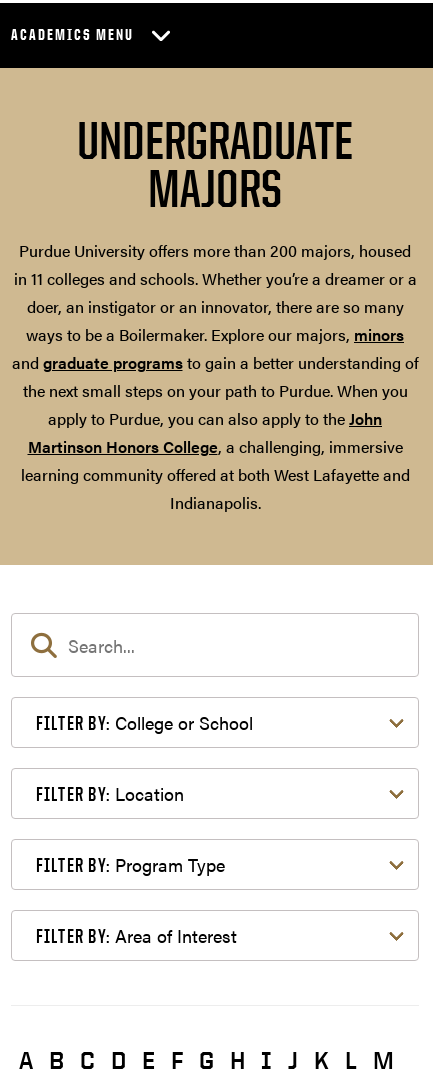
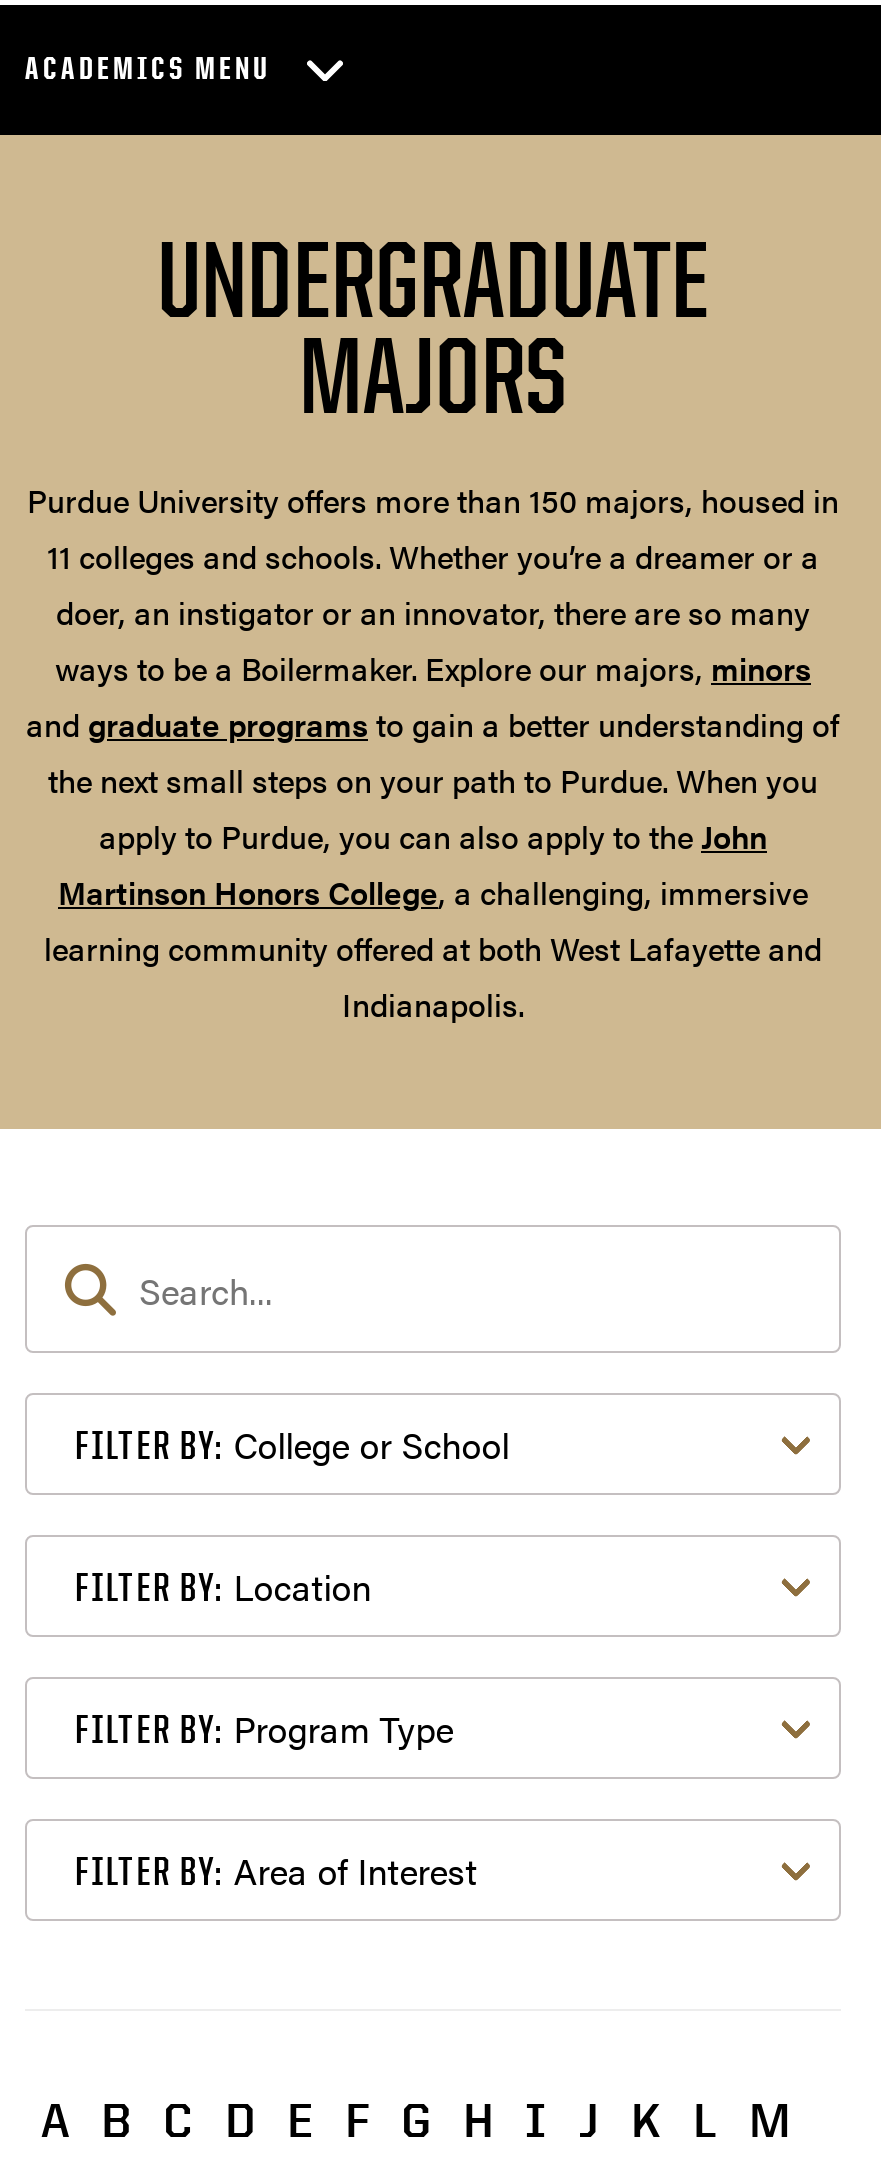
- Purdue University offers more than 200 majors, housed
- in 11 colleges and schools. Whether you’re a dreamer or a
+ Purdue University offers more than 150 majors, housed in
+ 11 colleges and schools. Whether you’re a dreamer or a
